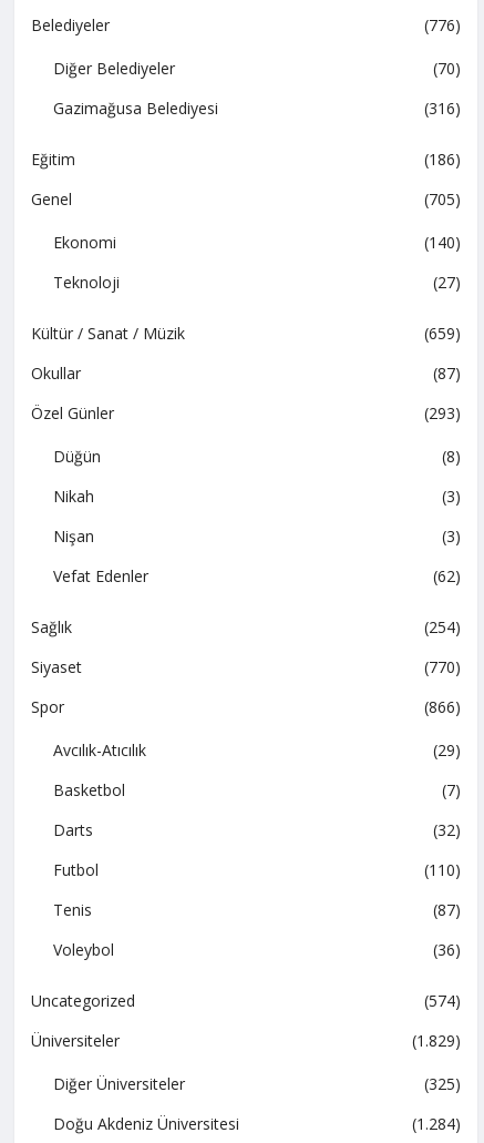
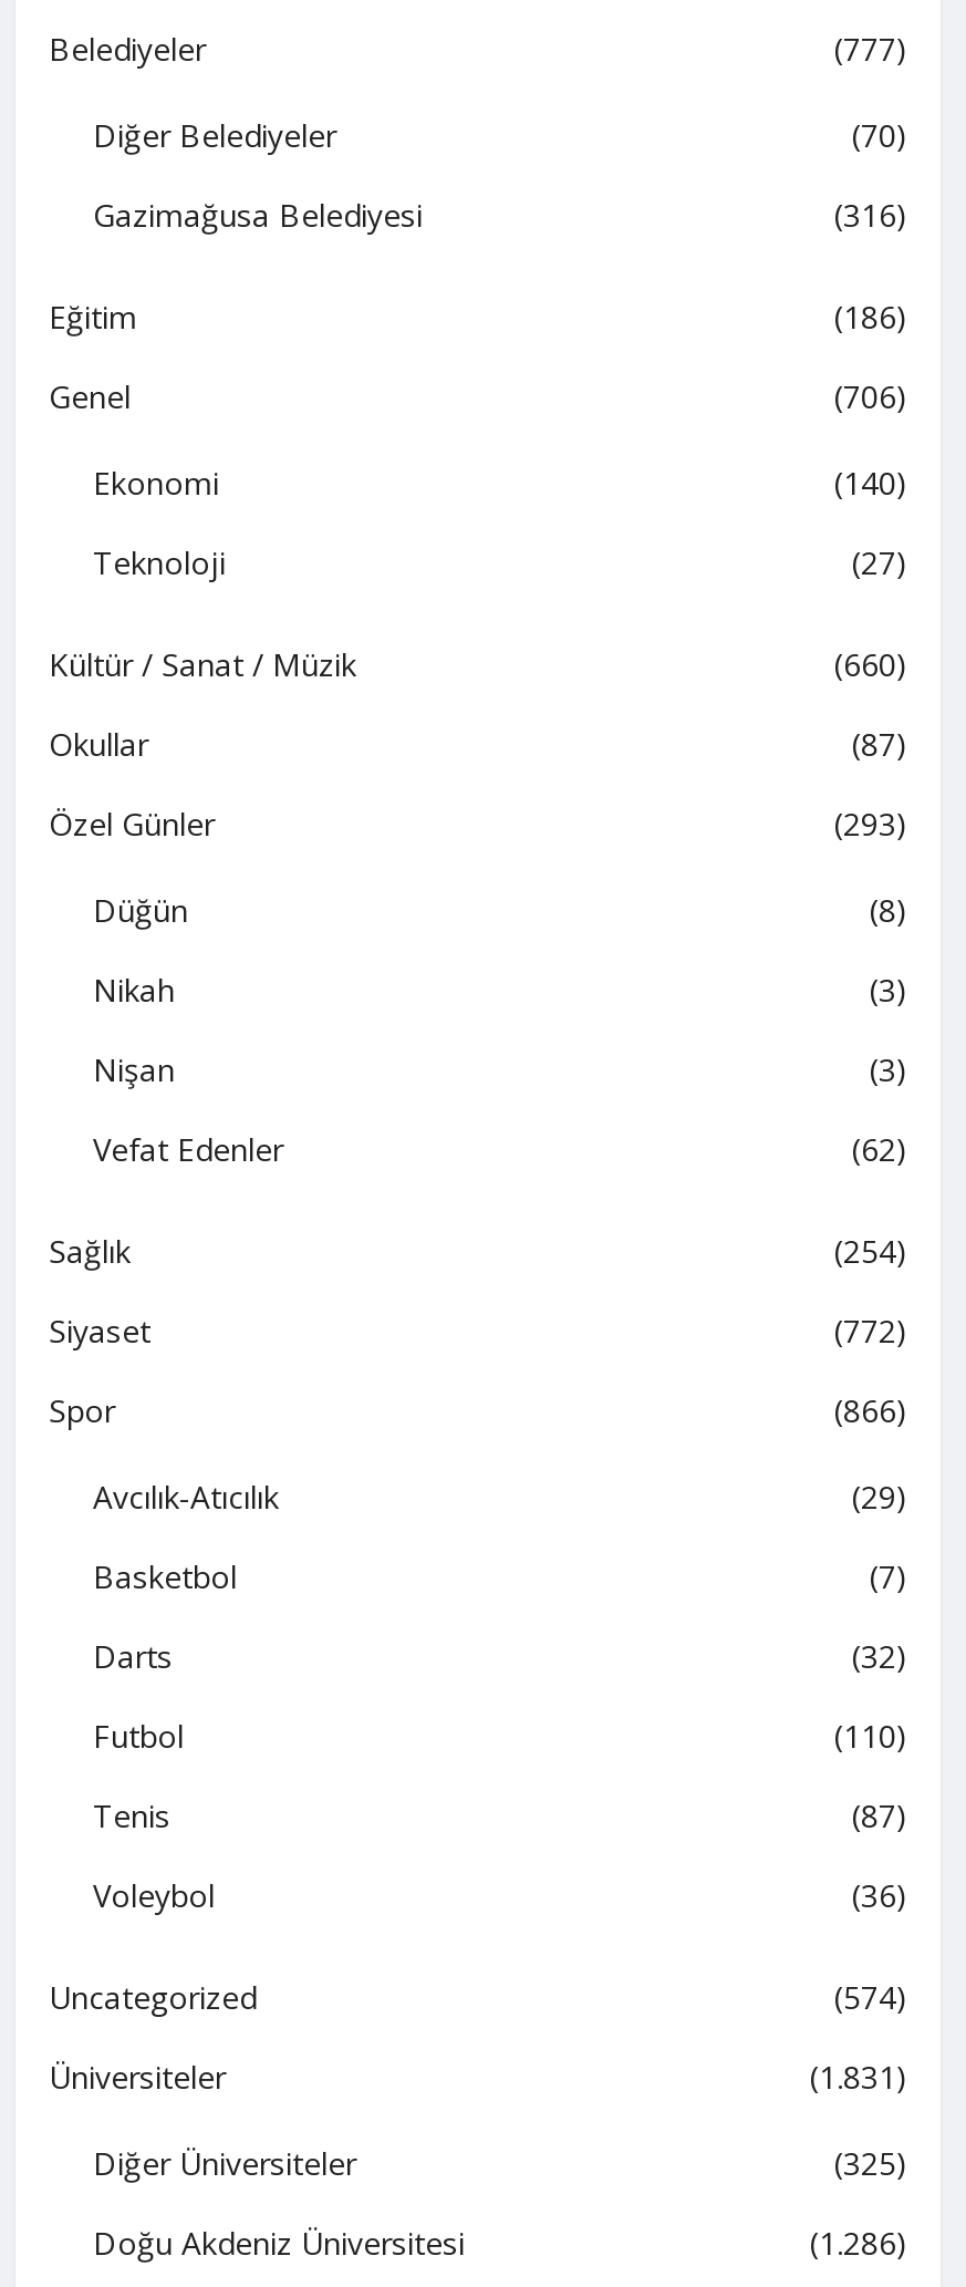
- (776)
+ (777)

- (705)
+ (706)

- (659)
+ (660)

- (770)
+ (772)

- (1.829)
+ (1.831)

- (1.284)
+ (1.286)
